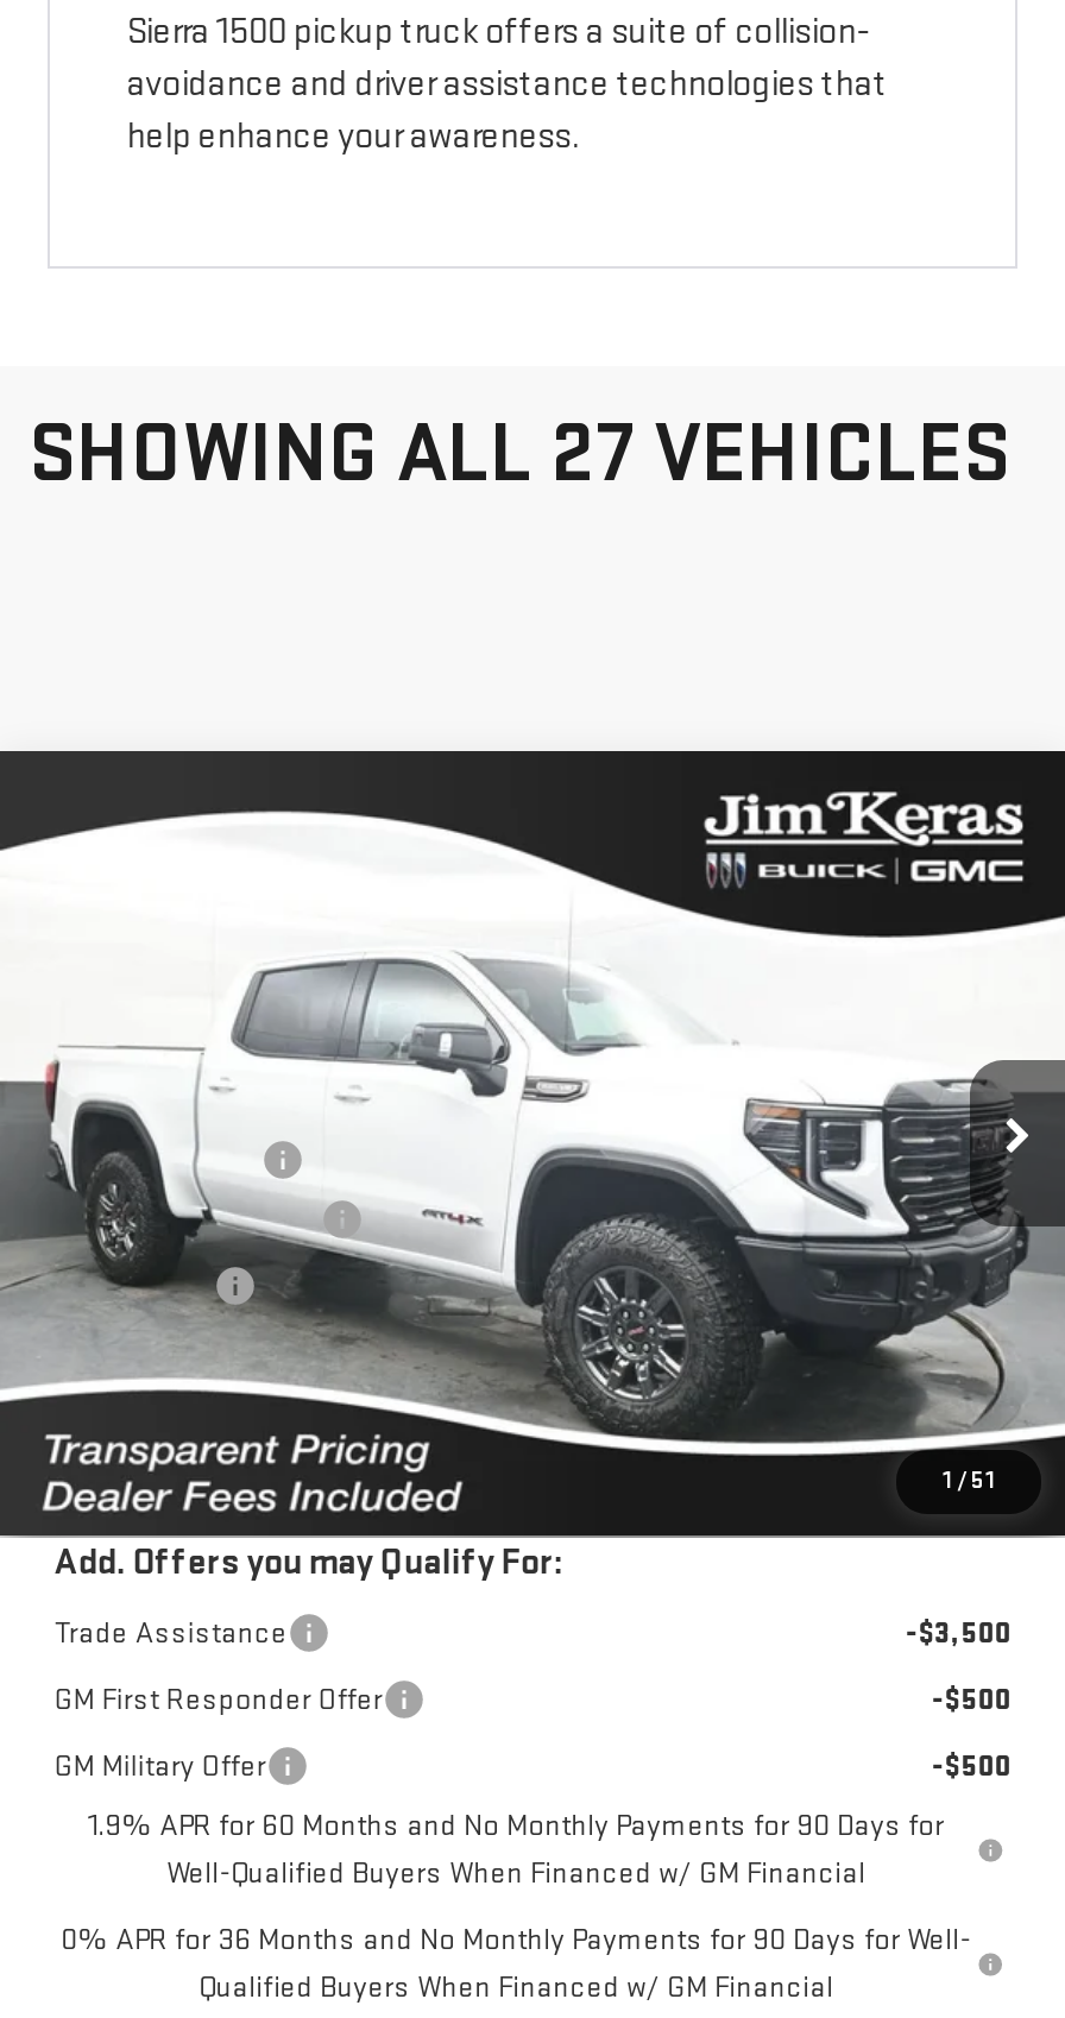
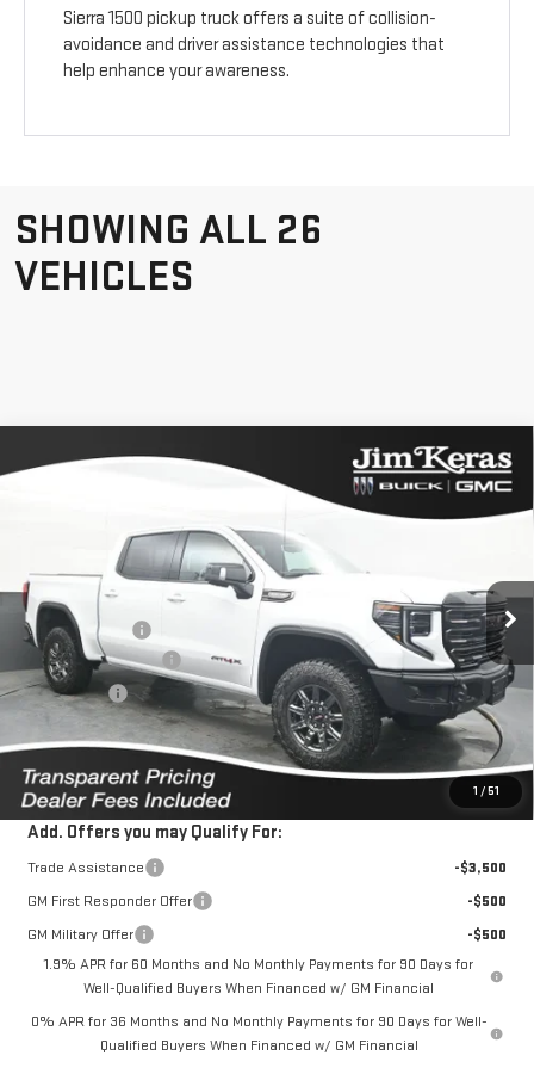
- SHOWING ALL 27 VEHICLES
+ SHOWING ALL 26
+ VEHICLES
